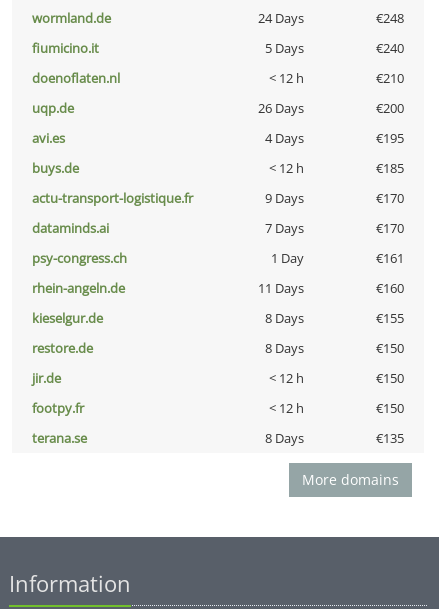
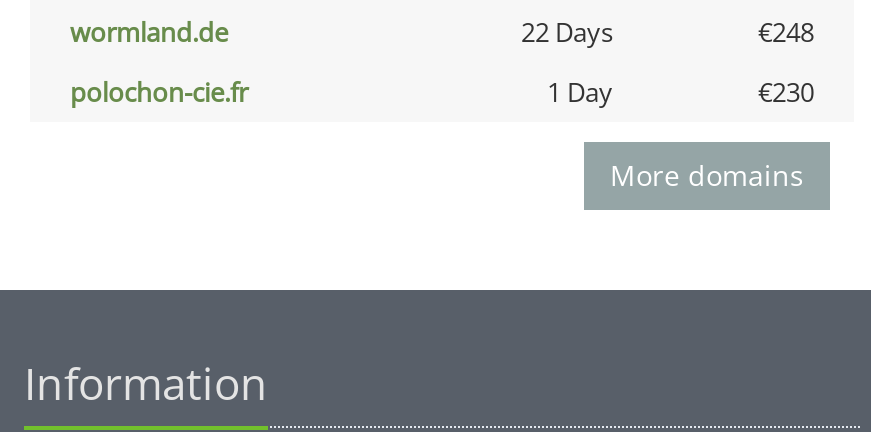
- 24 Days
+ 22 Days

- fiumicino.it
- 5 Days
- €240
- doenoflaten.nl
- < 12 h
- €210
- uqp.de
- 26 Days
- €200
- avi.es
- 4 Days
- €195
- buys.de
- < 12 h
- €185
- actu-transport-logistique.fr
- 9 Days
- €170
- dataminds.ai
- 7 Days
- €170
- psy-congress.ch
+ polochon-cie.fr

- €161
- rhein-angeln.de
- 11 Days
- €160
- kieselgur.de
- 8 Days
- €155
- restore.de
- 8 Days
- €150
- jir.de
- < 12 h
- €150
- footpy.fr
- < 12 h
- €150
- terana.se
- 8 Days
- €135
+ €230
